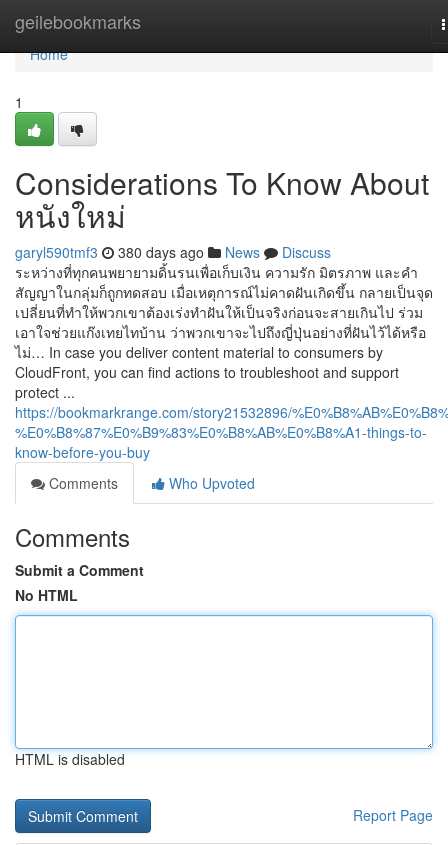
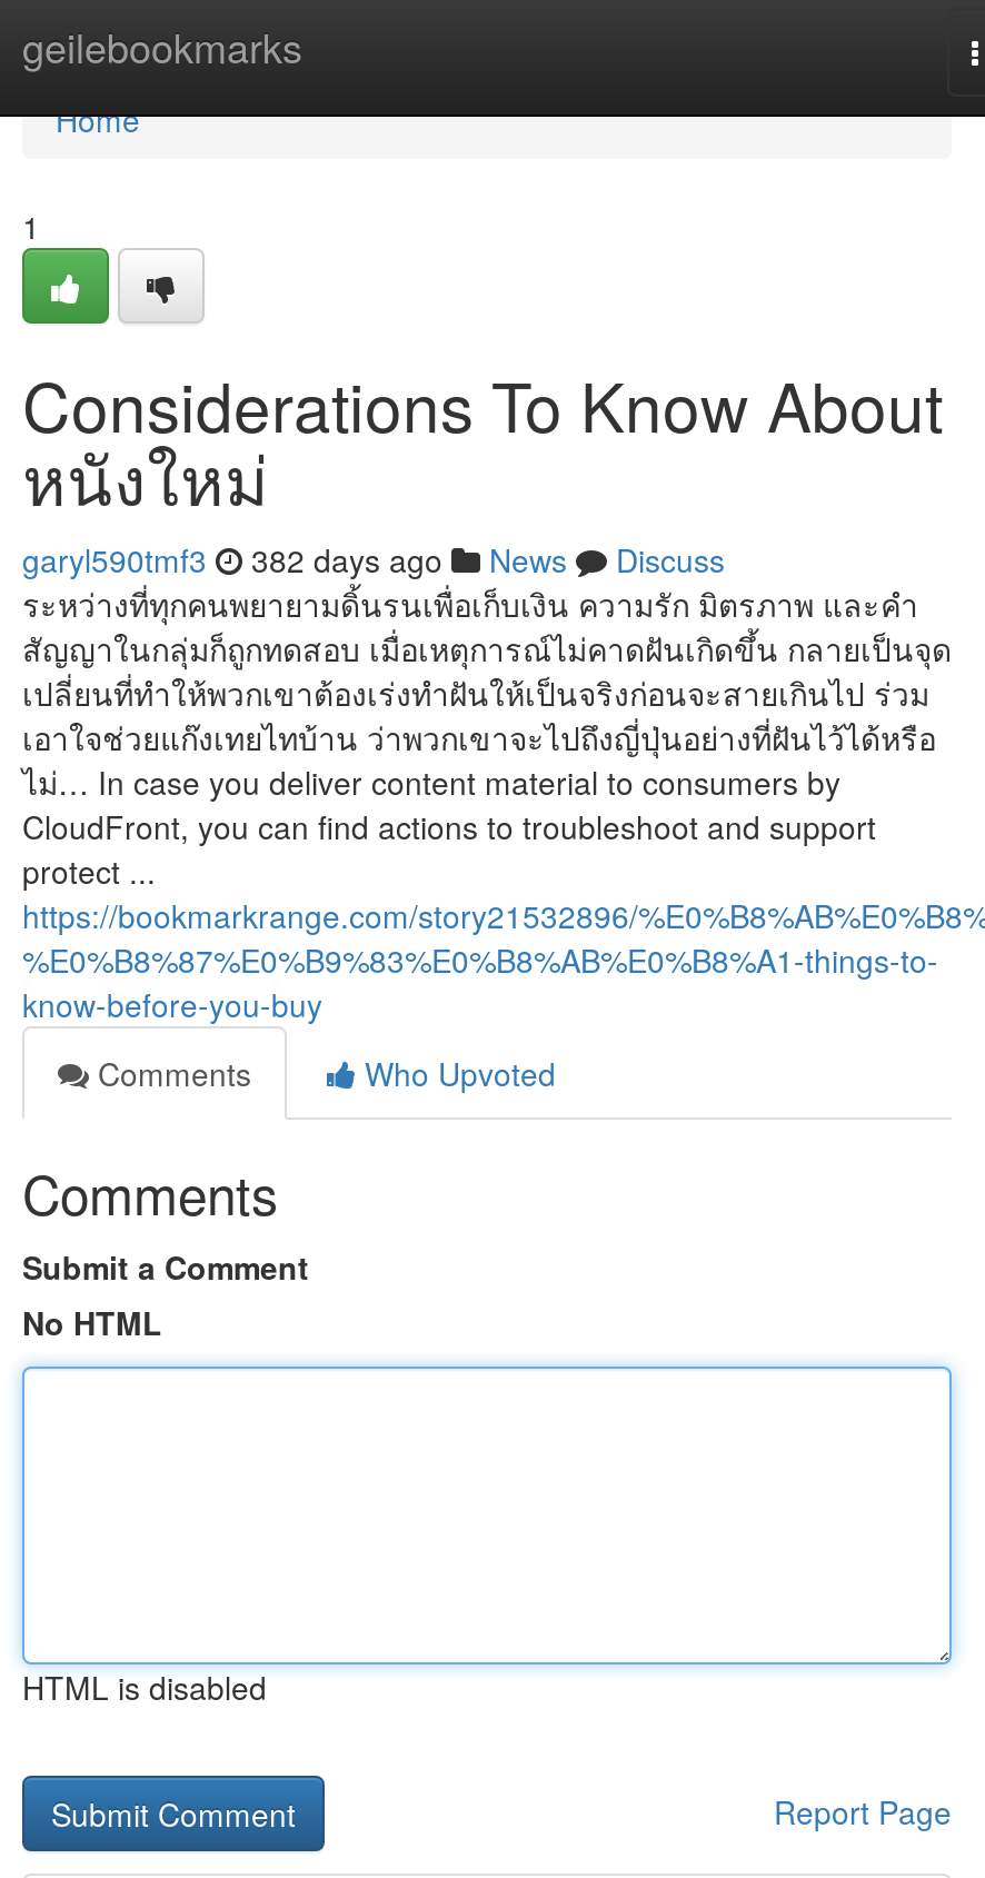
- garyl590tmf3 380 days ago News Discuss
+ garyl590tmf3 382 days ago News Discuss
